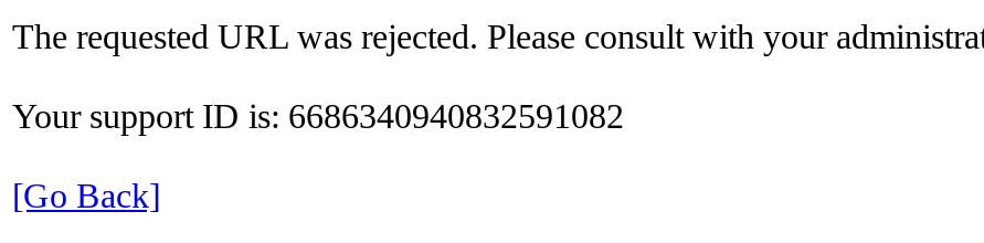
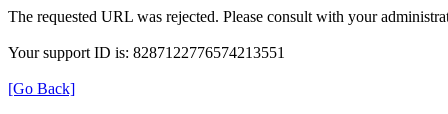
- Your support ID is: 6686340940832591082
+ Your support ID is: 8287122776574213551
